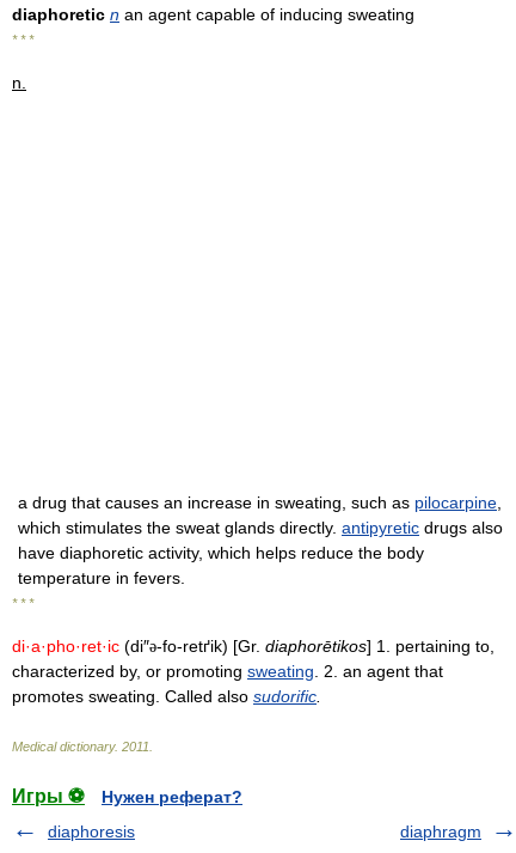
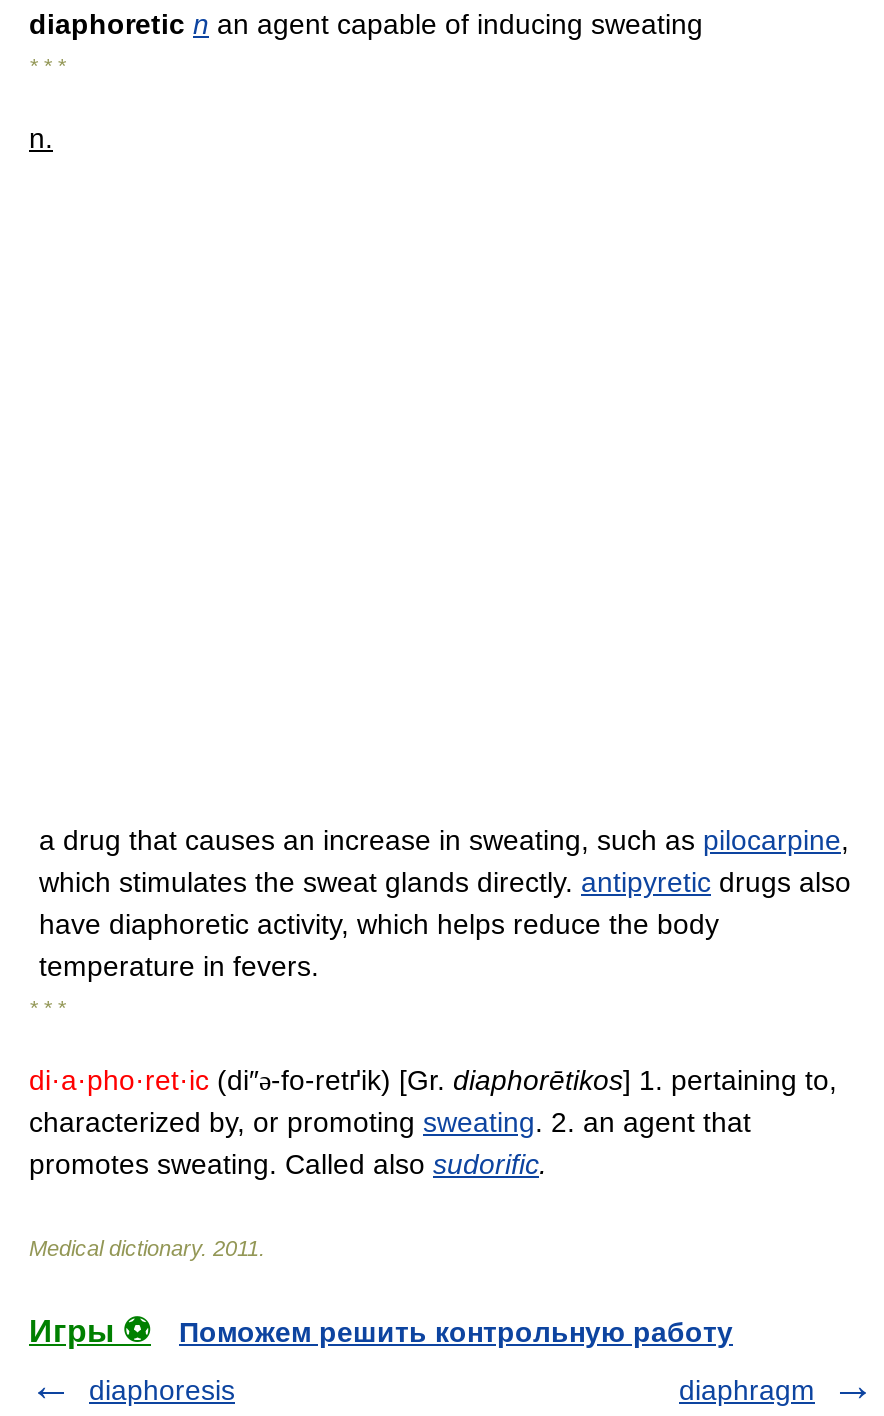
- Нужен реферат?
+ Поможем решить контрольную работу
